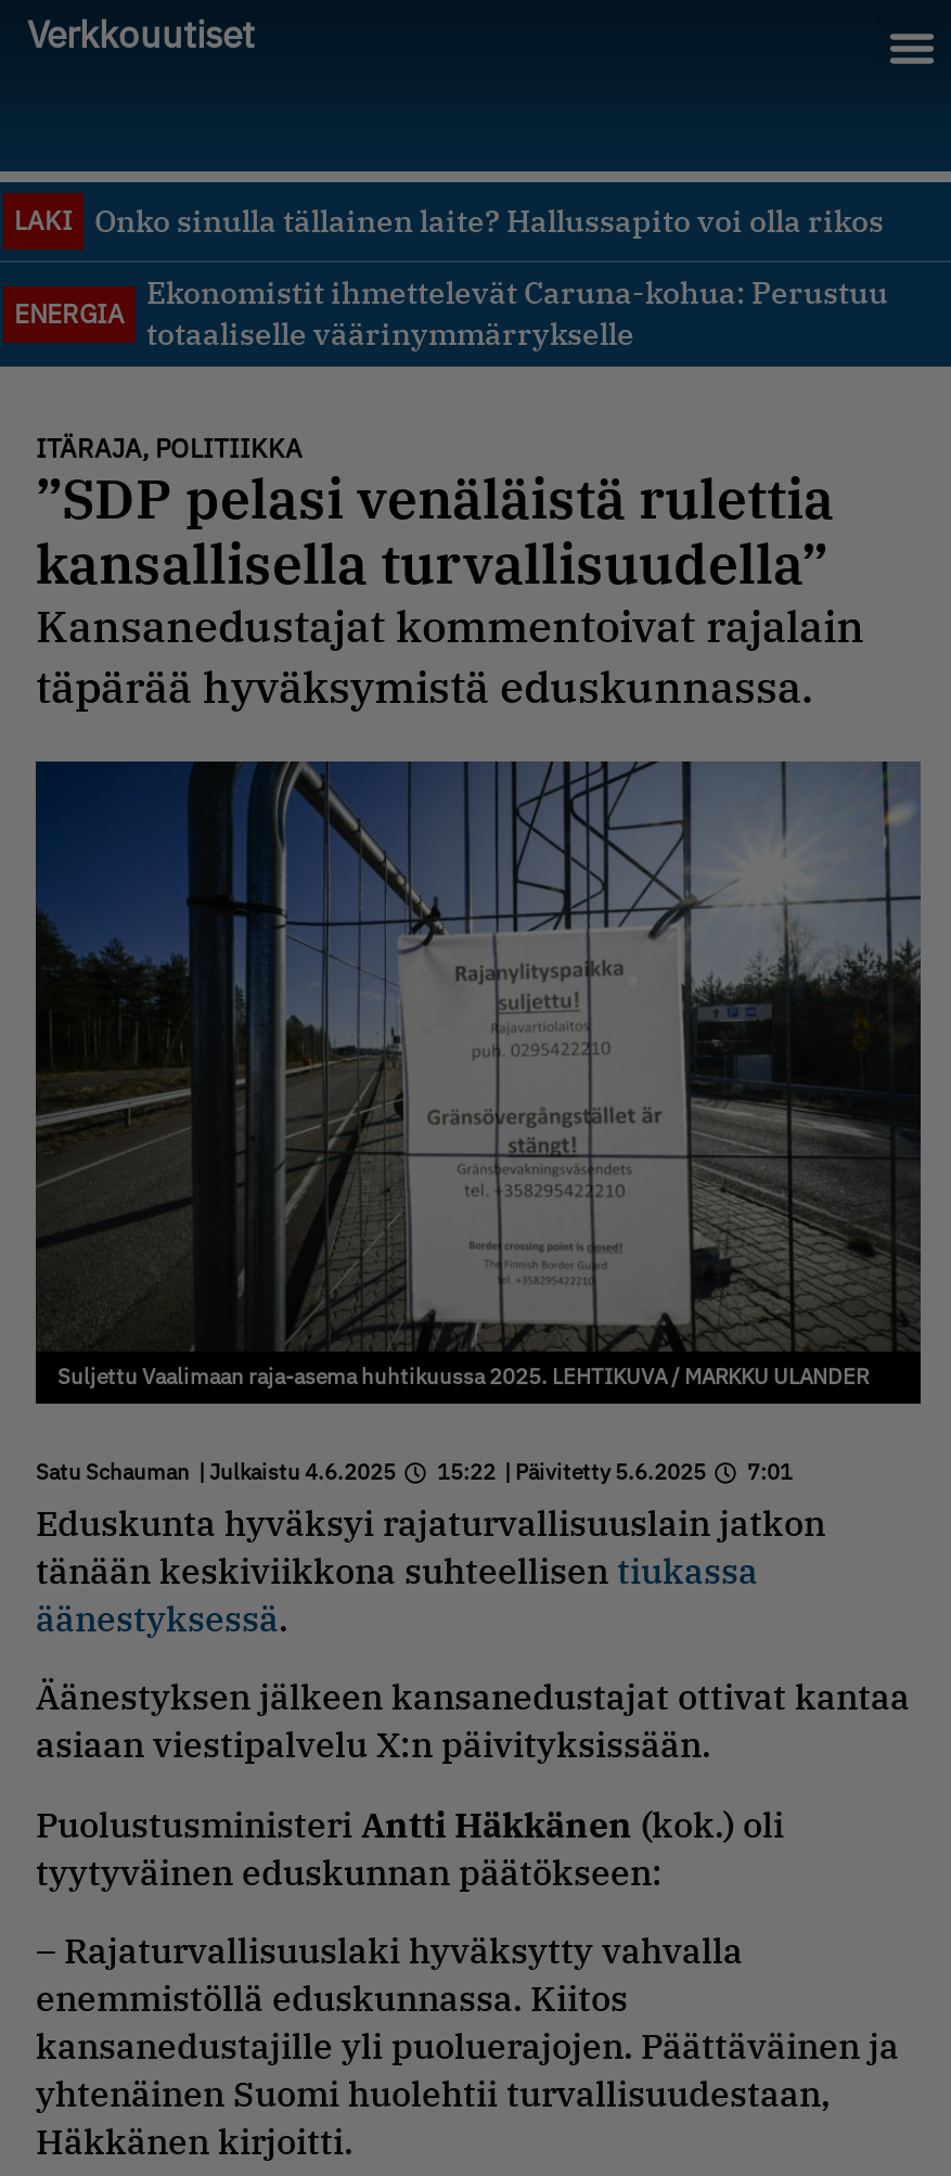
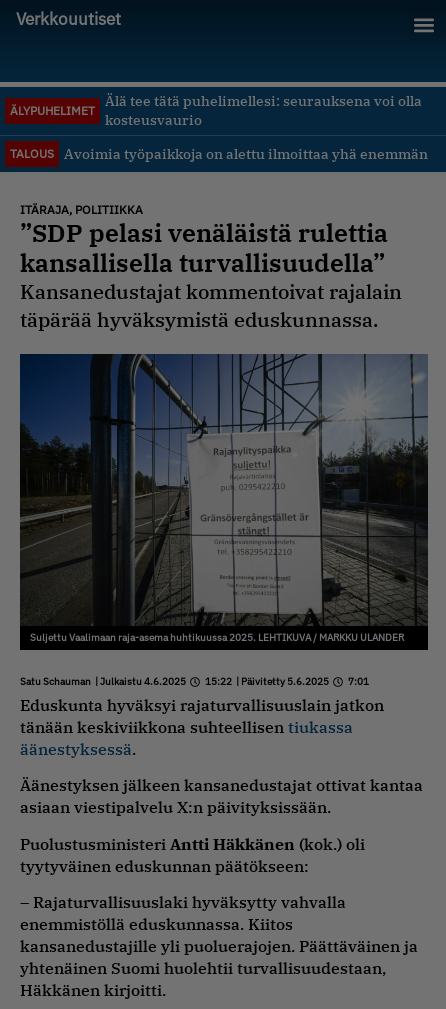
- LAKI
- Onko sinulla tällainen laite? Hallussapito voi olla rikos
+ ÄLYPUHELIMET

- Ekonomistit ihmettelevät Caruna-kohua: Perustuu
- totaaliselle väärinymmärrykselle
+ TALOUS
+ Avoimia työpaikkoja on alettu ilmoittaa yhä enemmän

- ENERGIA
+ Älä tee tätä puhelimellesi: seurauksena voi olla
+ kosteusvaurio
